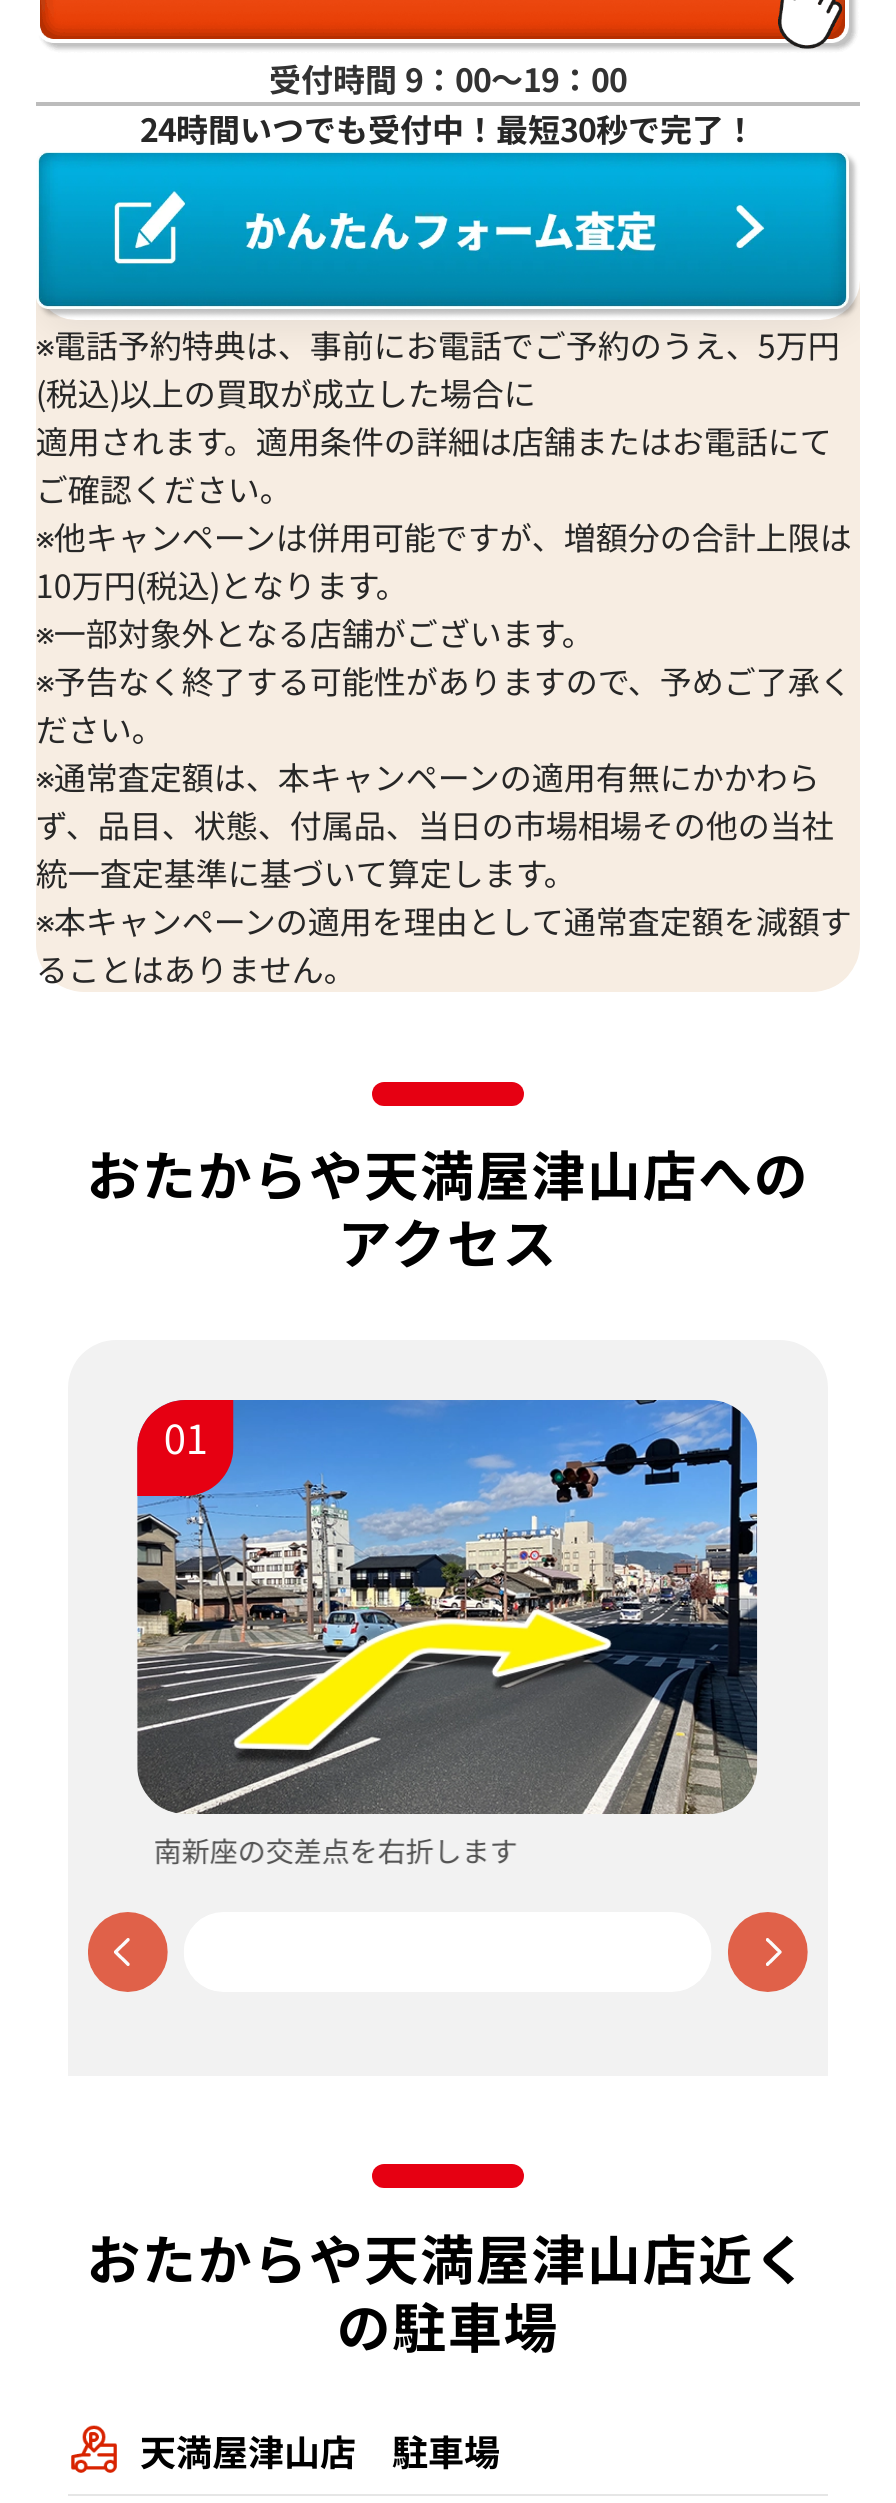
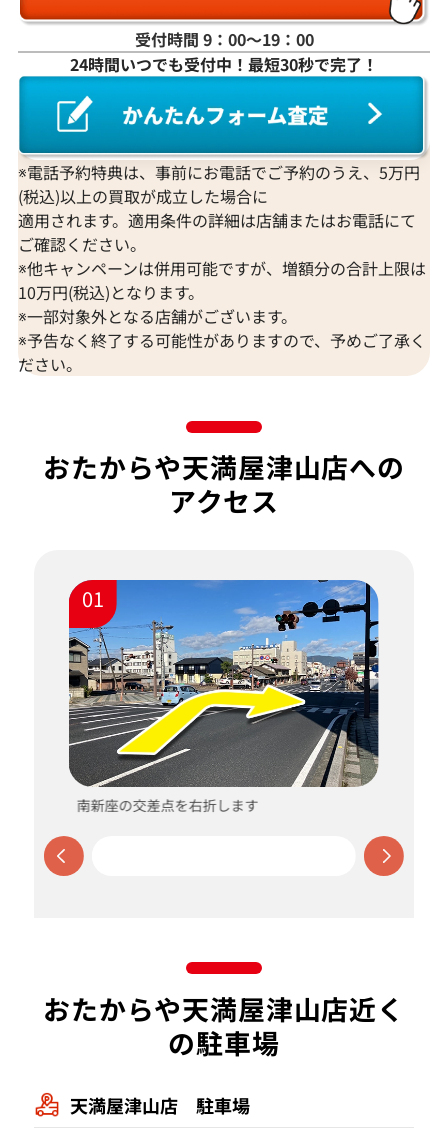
- ※通常査定額は、本キャンペーンの適用有無にかかわら
- ず、品目、状態、付属品、当日の市場相場その他の当社
- 統一査定基準に基づいて算定します。
- ※本キャンペーンの適用を理由として通常査定額を減額す
- ることはありません。
